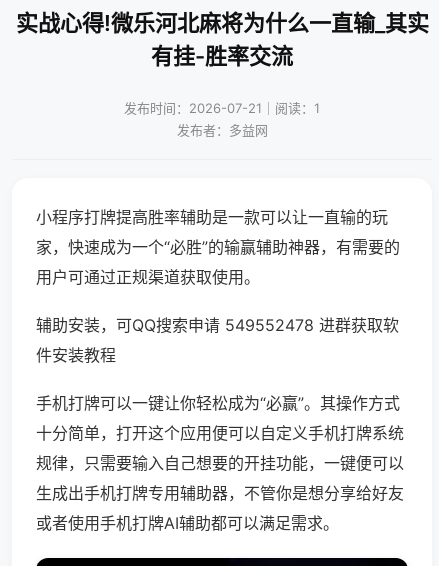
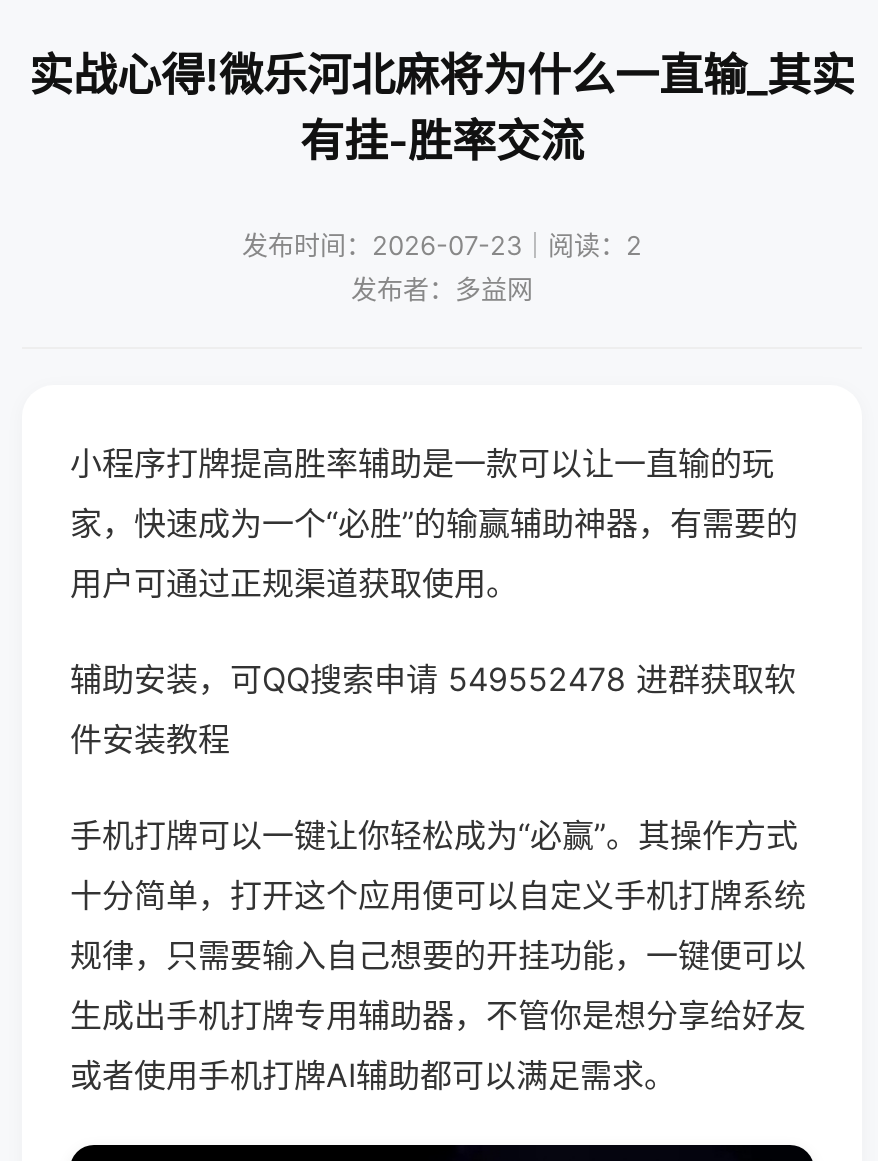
- 发布时间：2026-07-21｜阅读：1
+ 发布时间：2026-07-23｜阅读：2
